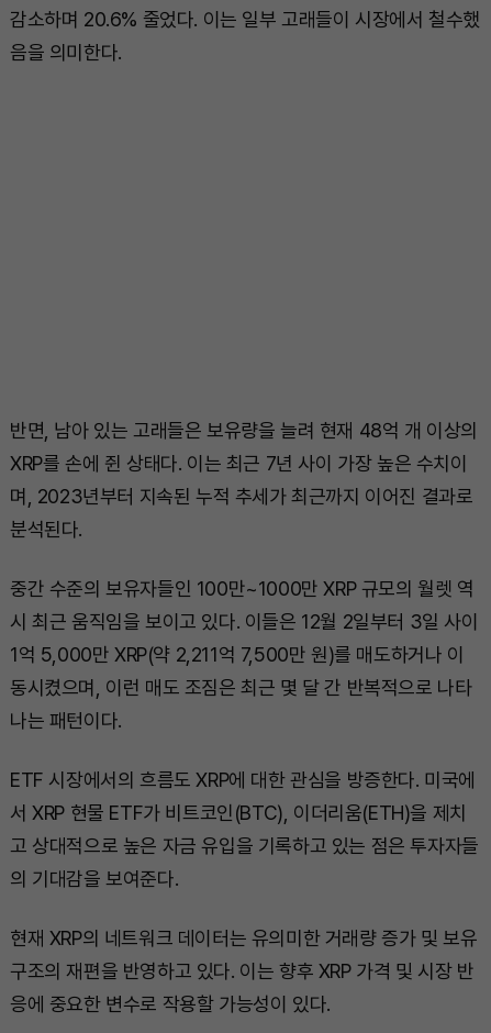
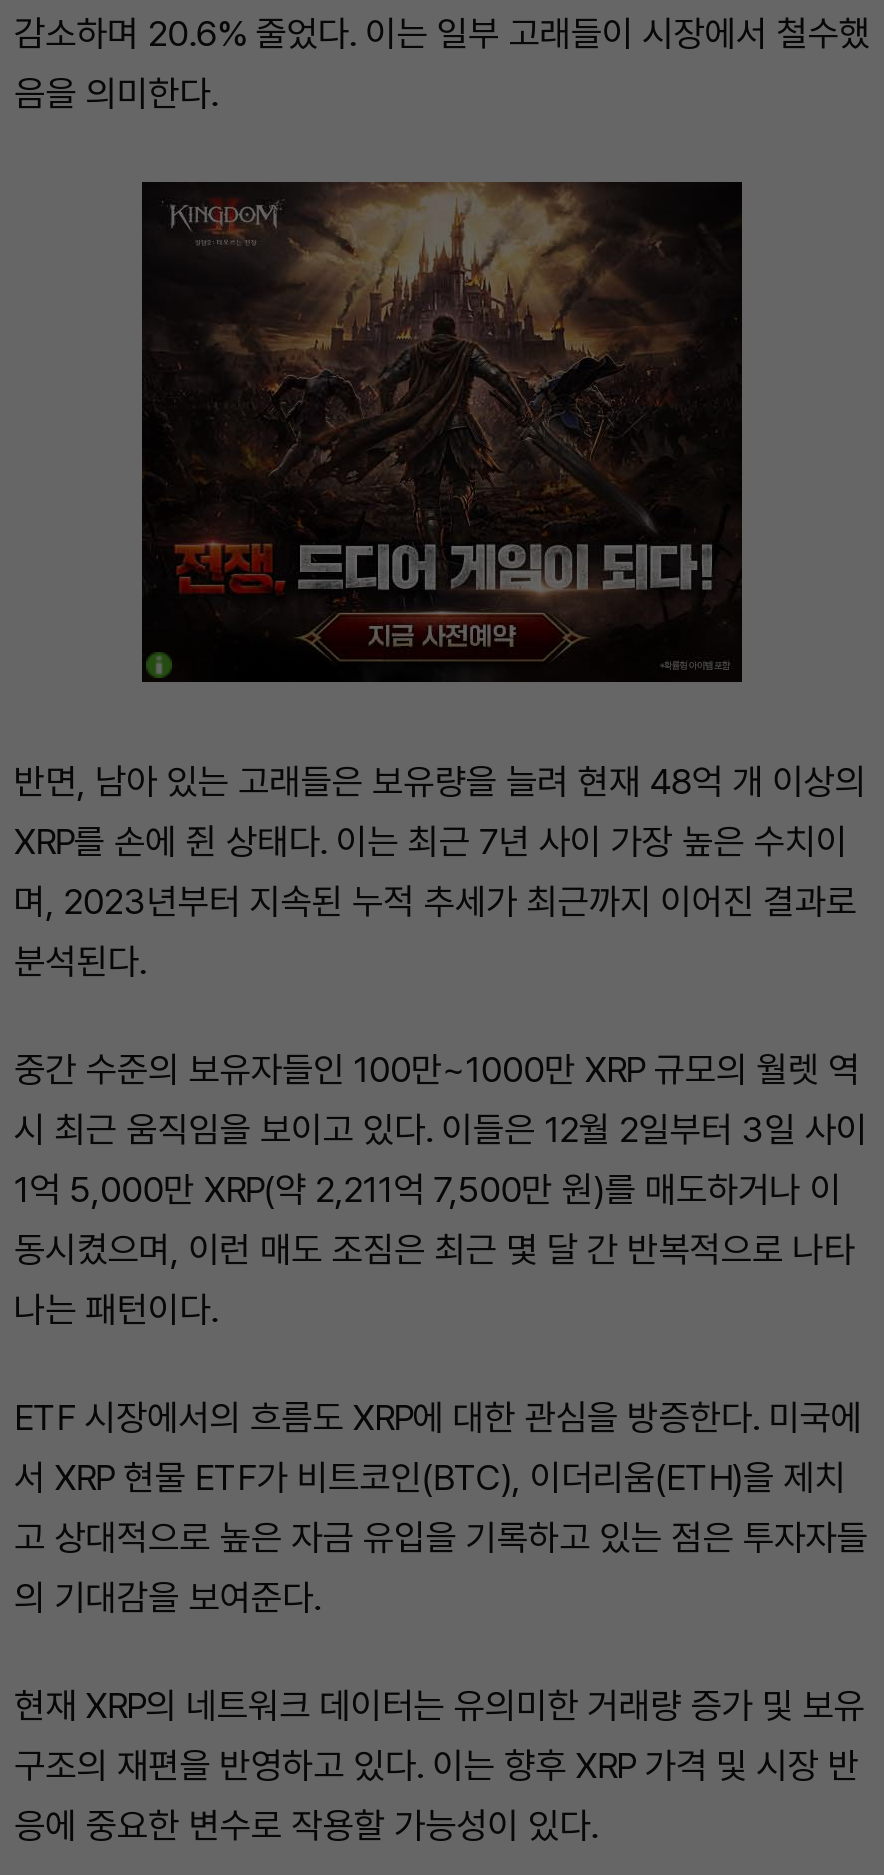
+ [image]
